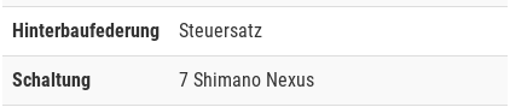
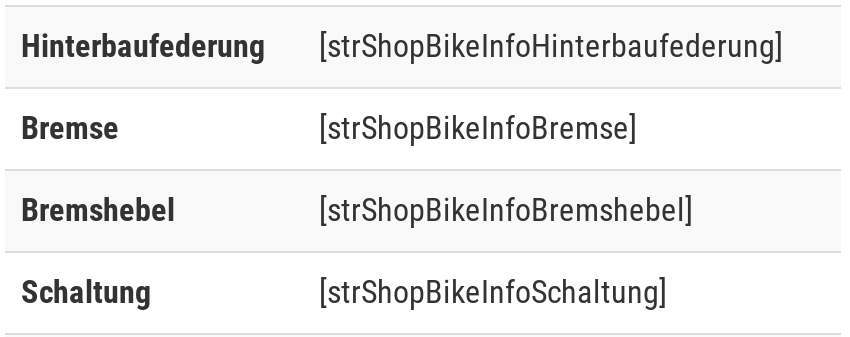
- Steuersatz
+ [strShopBikeInfoHinterbaufederung]
+ Bremse
+ [strShopBikeInfoBremse]
+ Bremshebel
+ [strShopBikeInfoBremshebel]

- 7 Shimano Nexus
+ [strShopBikeInfoSchaltung]
